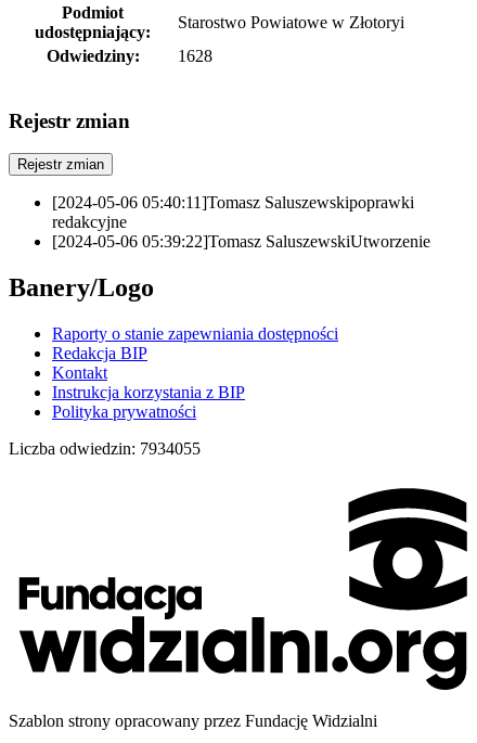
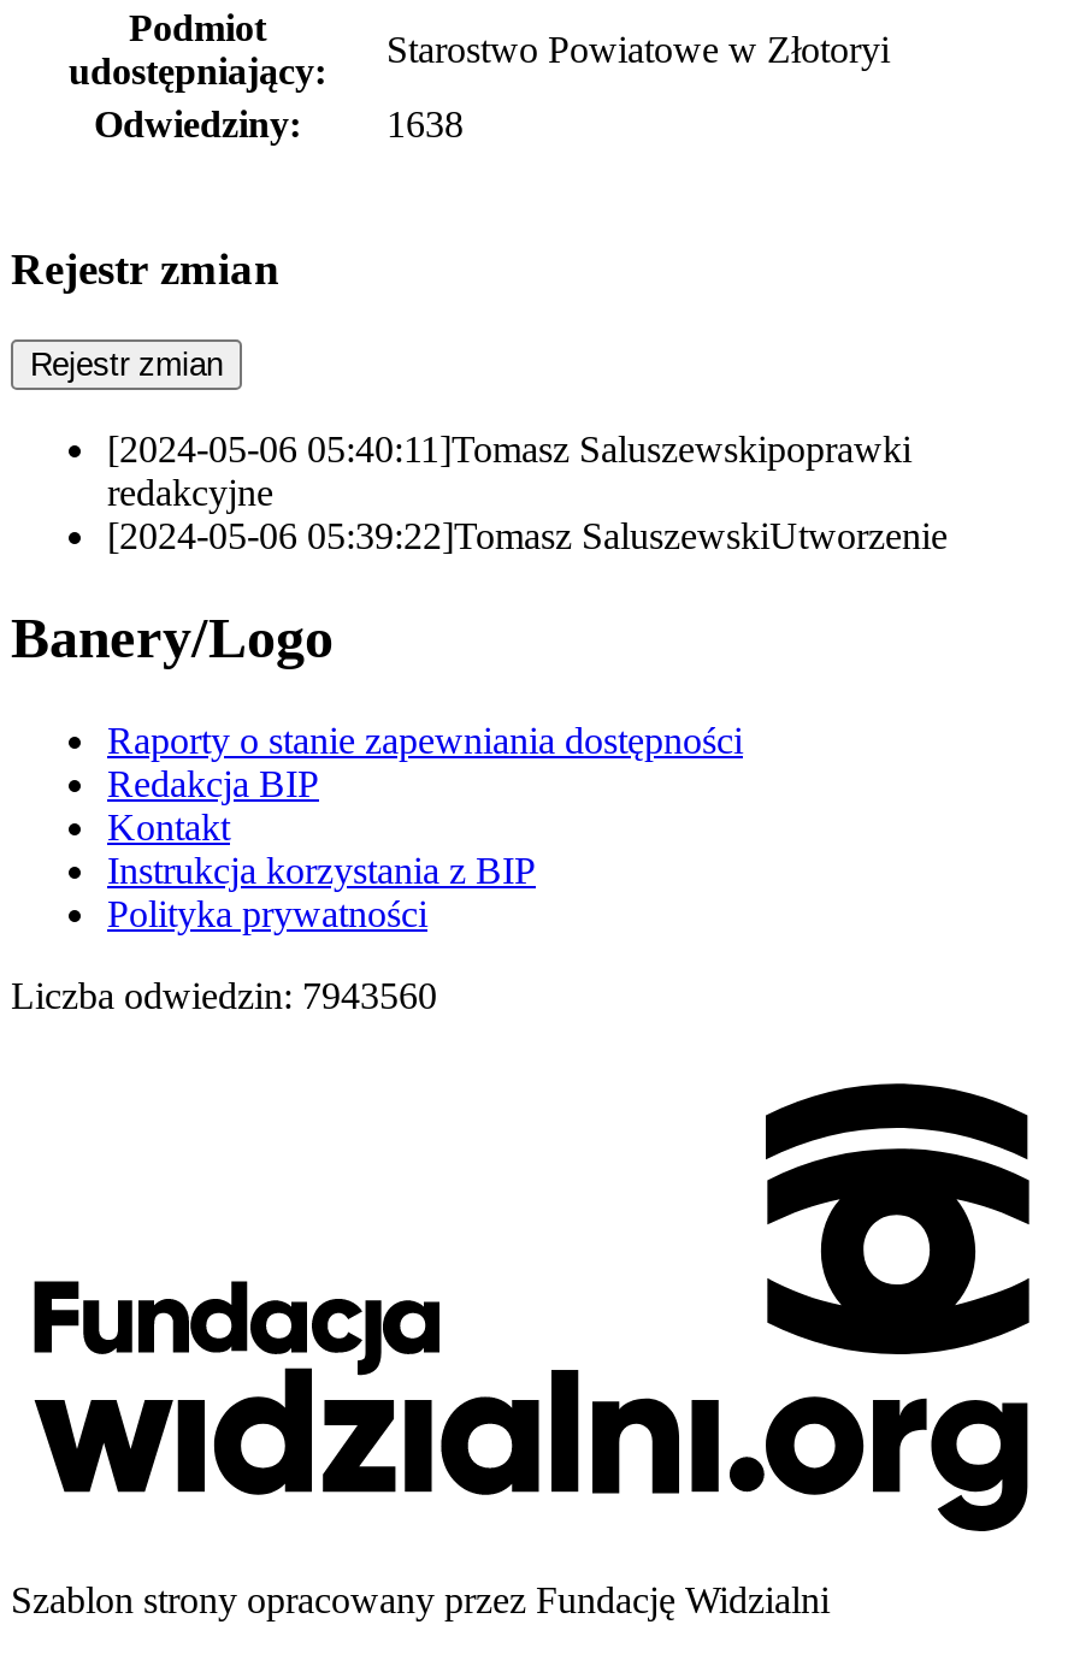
- 1628
+ 1638

- Liczba odwiedzin: 7934055
+ Liczba odwiedzin: 7943560
